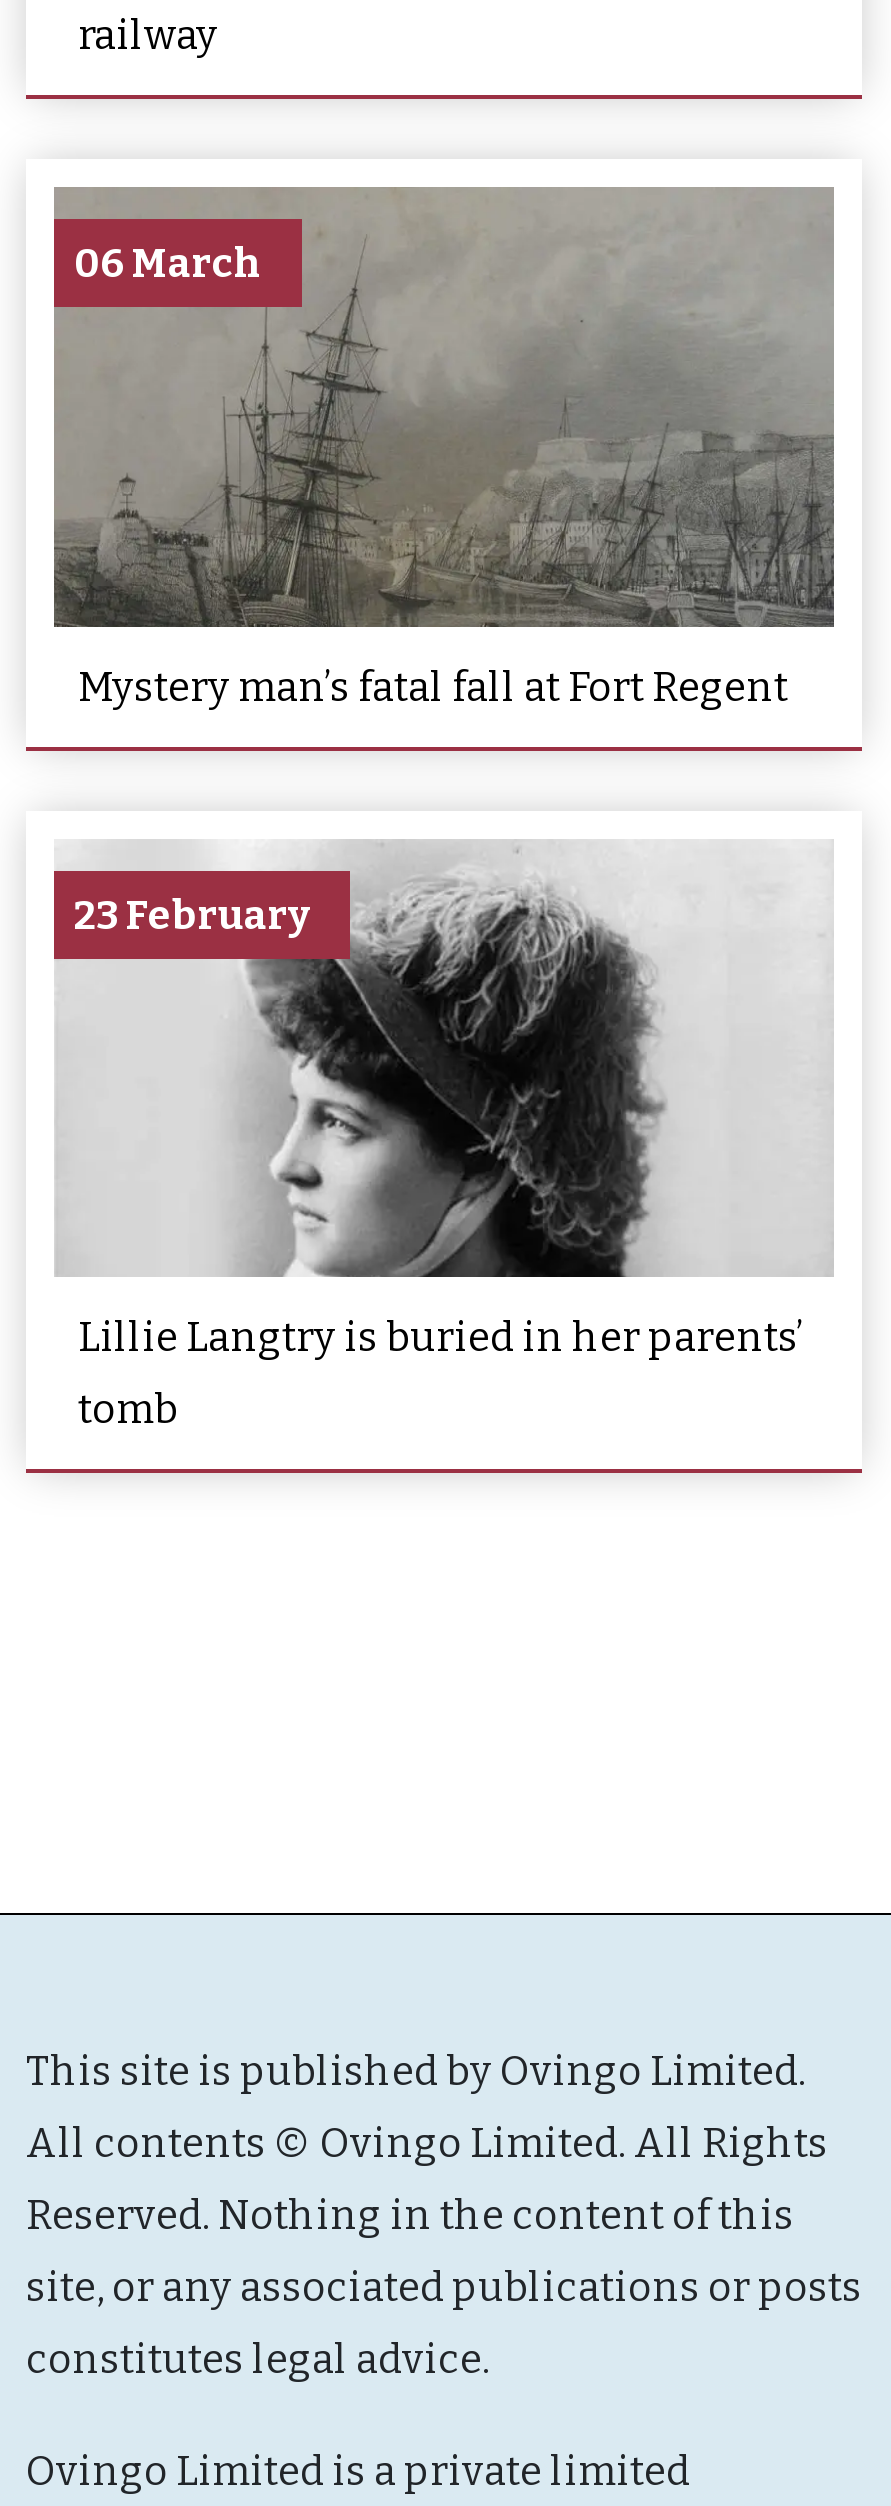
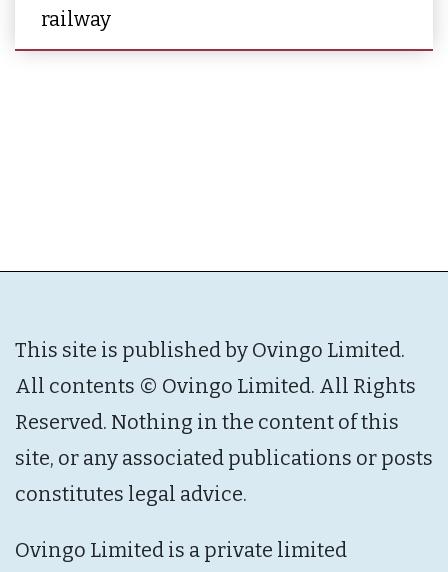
- [image]
- 06 March

- Mystery man’s fatal fall at Fort Regent

- [image]
- 23 February

- Lillie Langtry is buried in her parents’
- tomb
